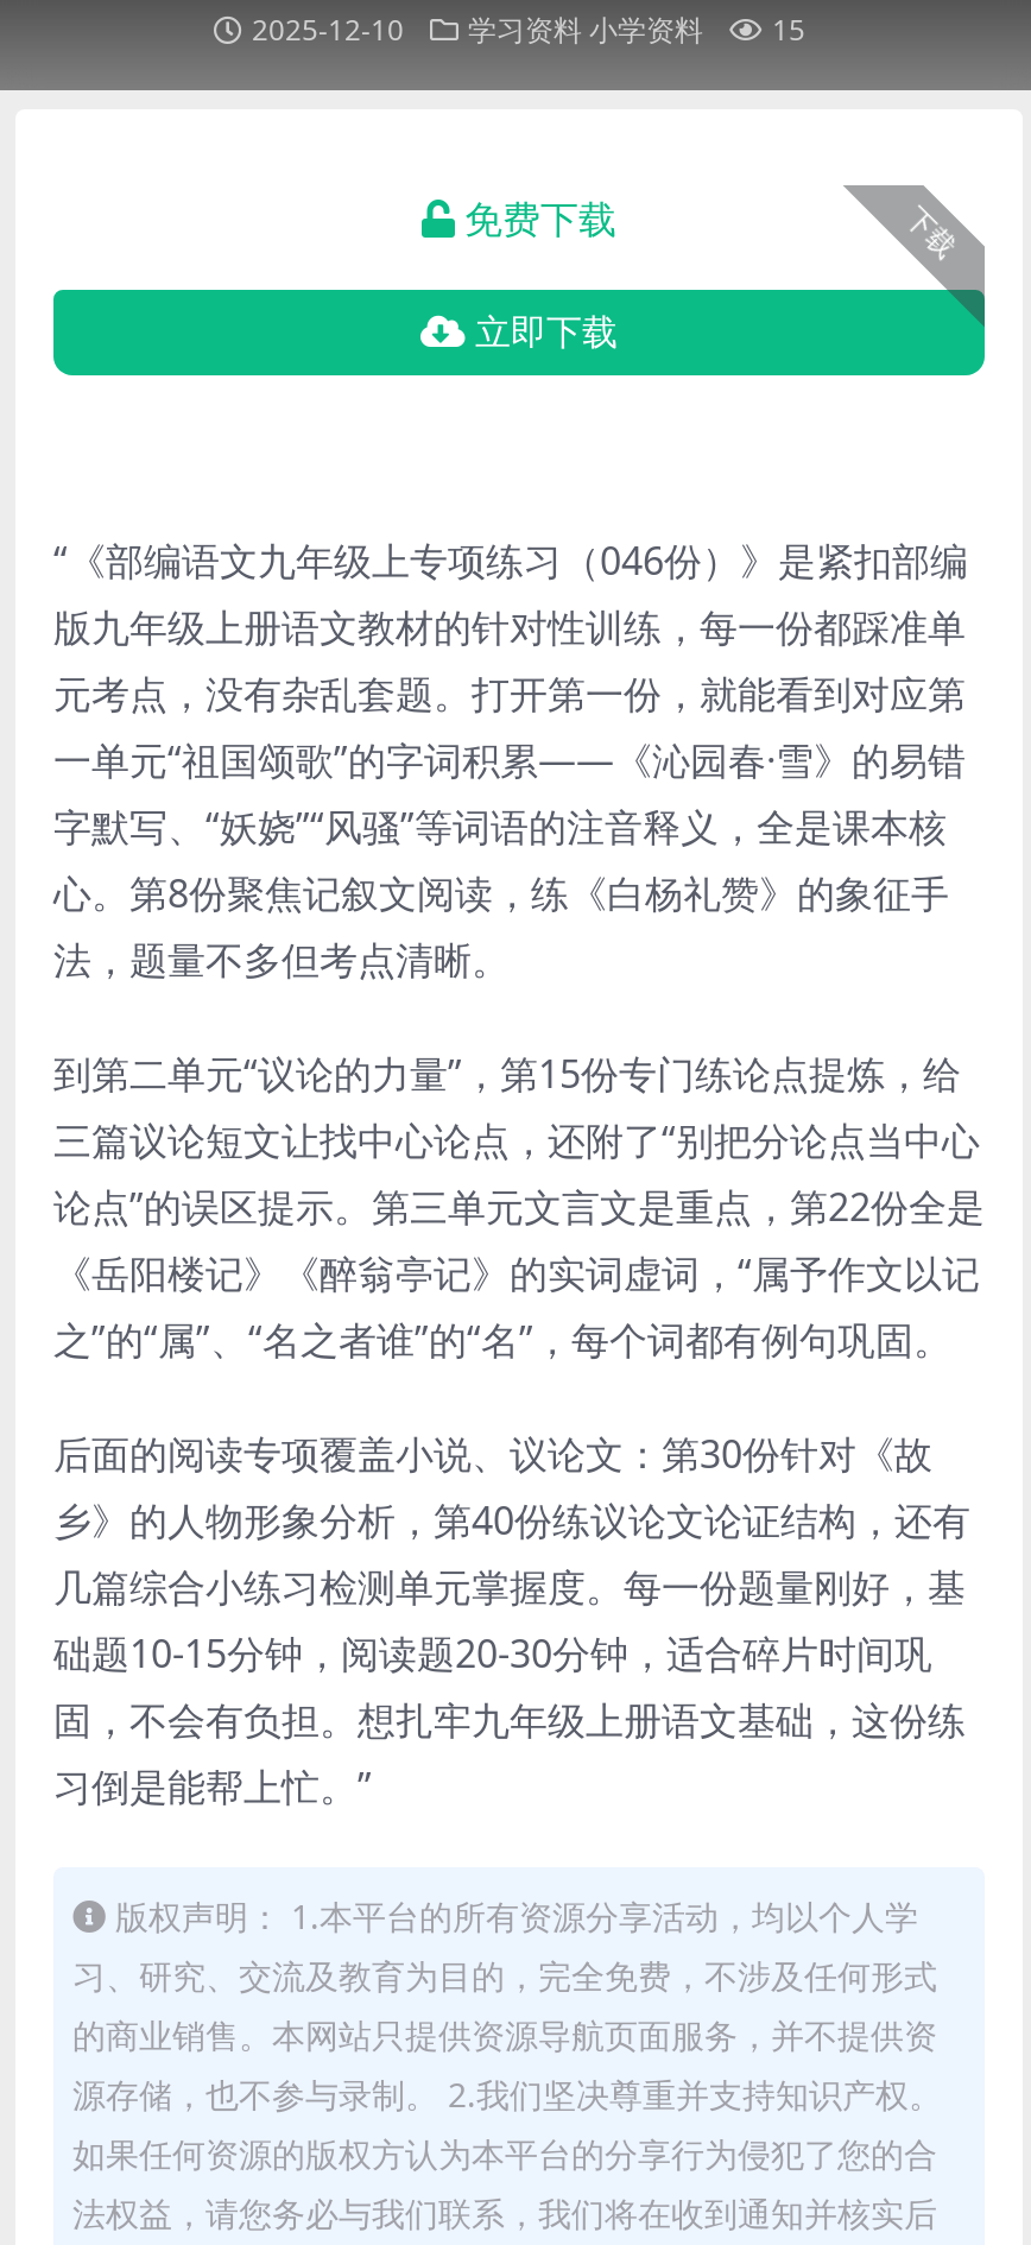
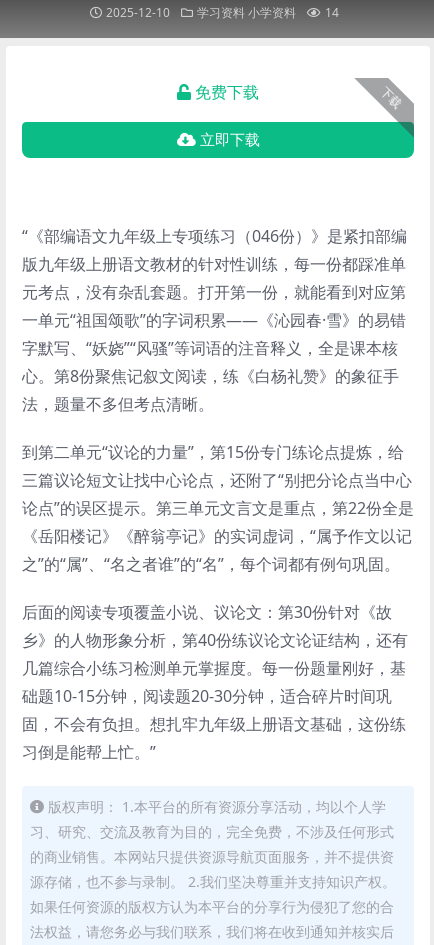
- 2025-12-10 学习资料 小学资料 15
+ 2025-12-10 学习资料 小学资料 14
